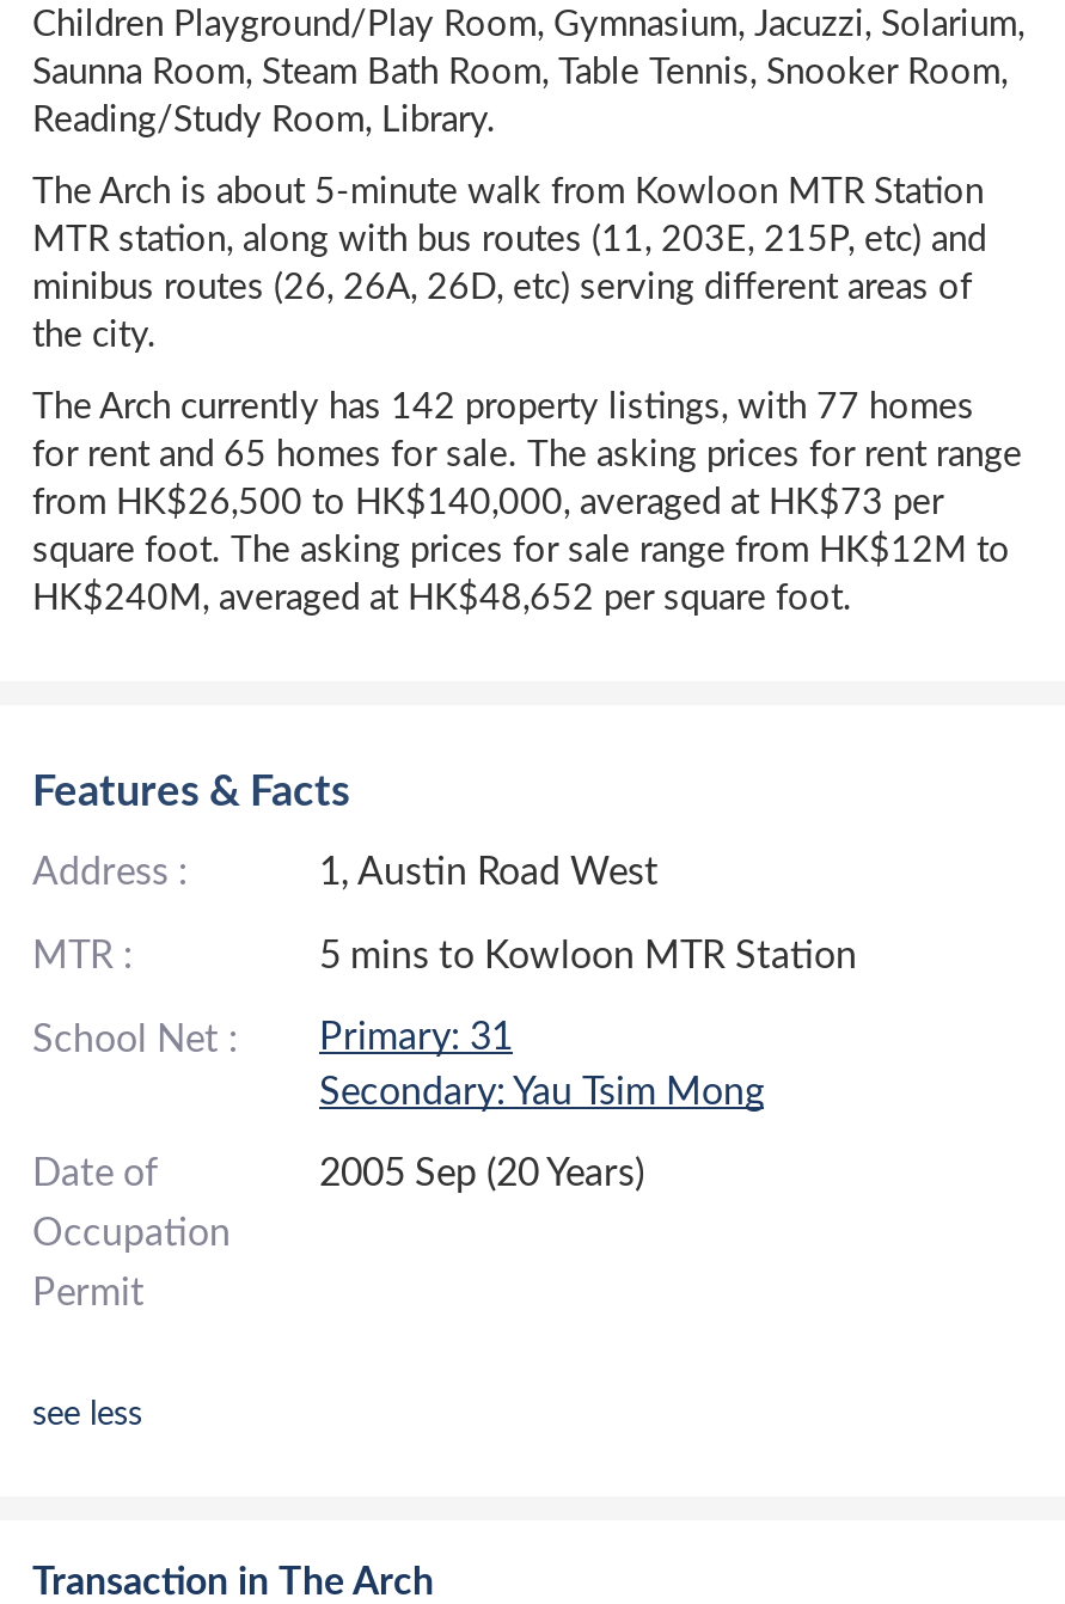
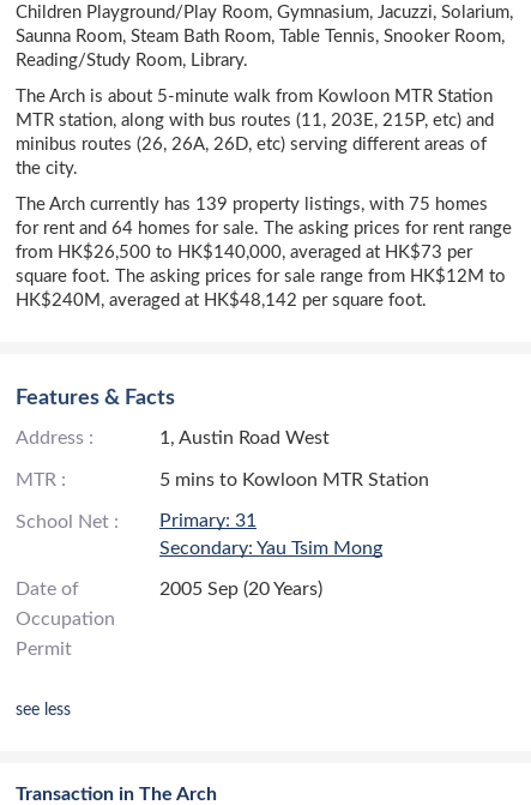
- The Arch currently has 142 property listings, with 77 homes
+ The Arch currently has 139 property listings, with 75 homes

- for rent and 65 homes for sale. The asking prices for rent range
+ for rent and 64 homes for sale. The asking prices for rent range

- HK$240M, averaged at HK$48,652 per square foot.
+ HK$240M, averaged at HK$48,142 per square foot.
